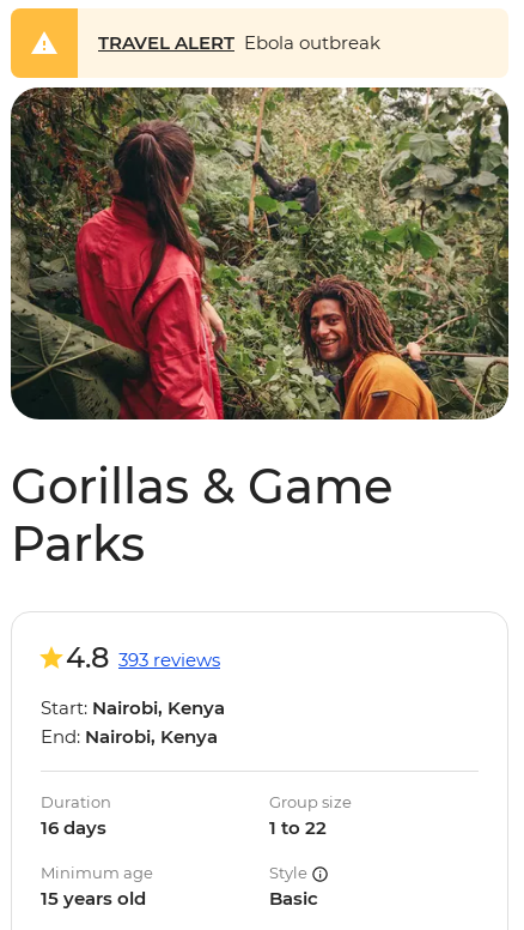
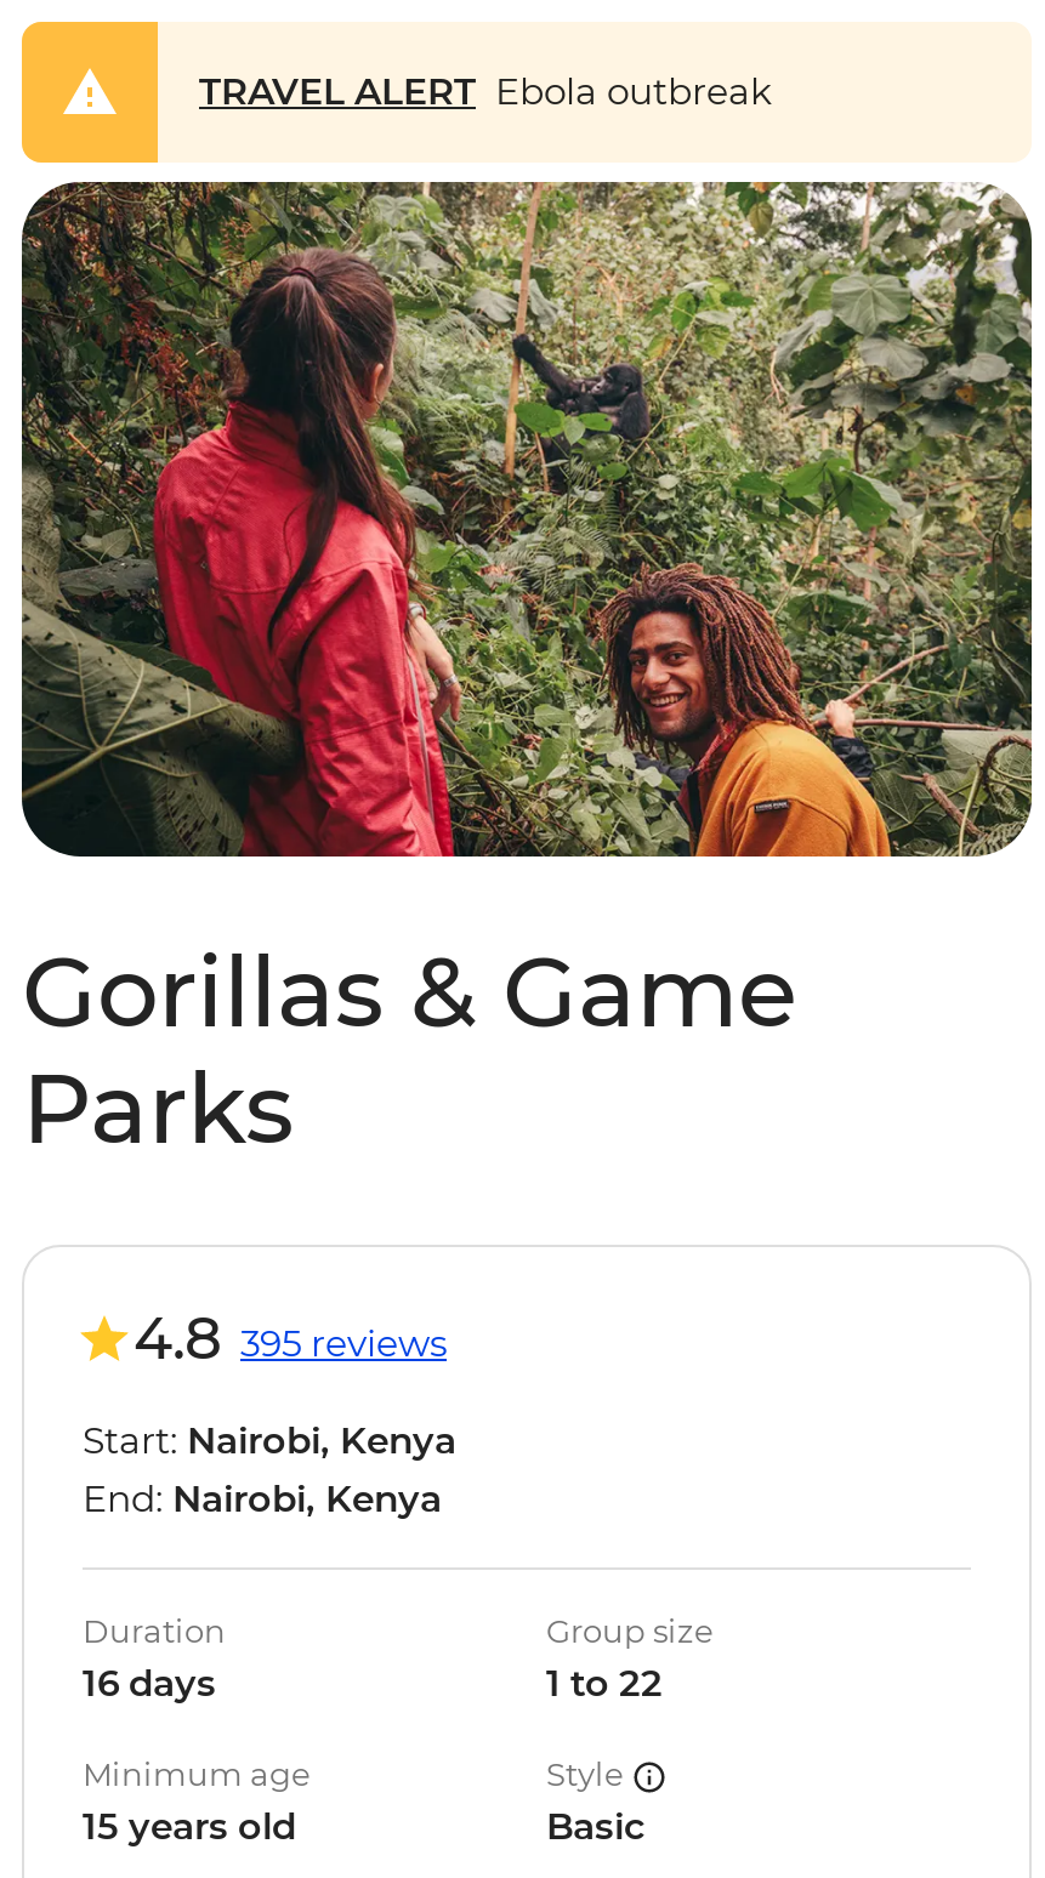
- 4.8 393 reviews
+ 4.8 395 reviews
